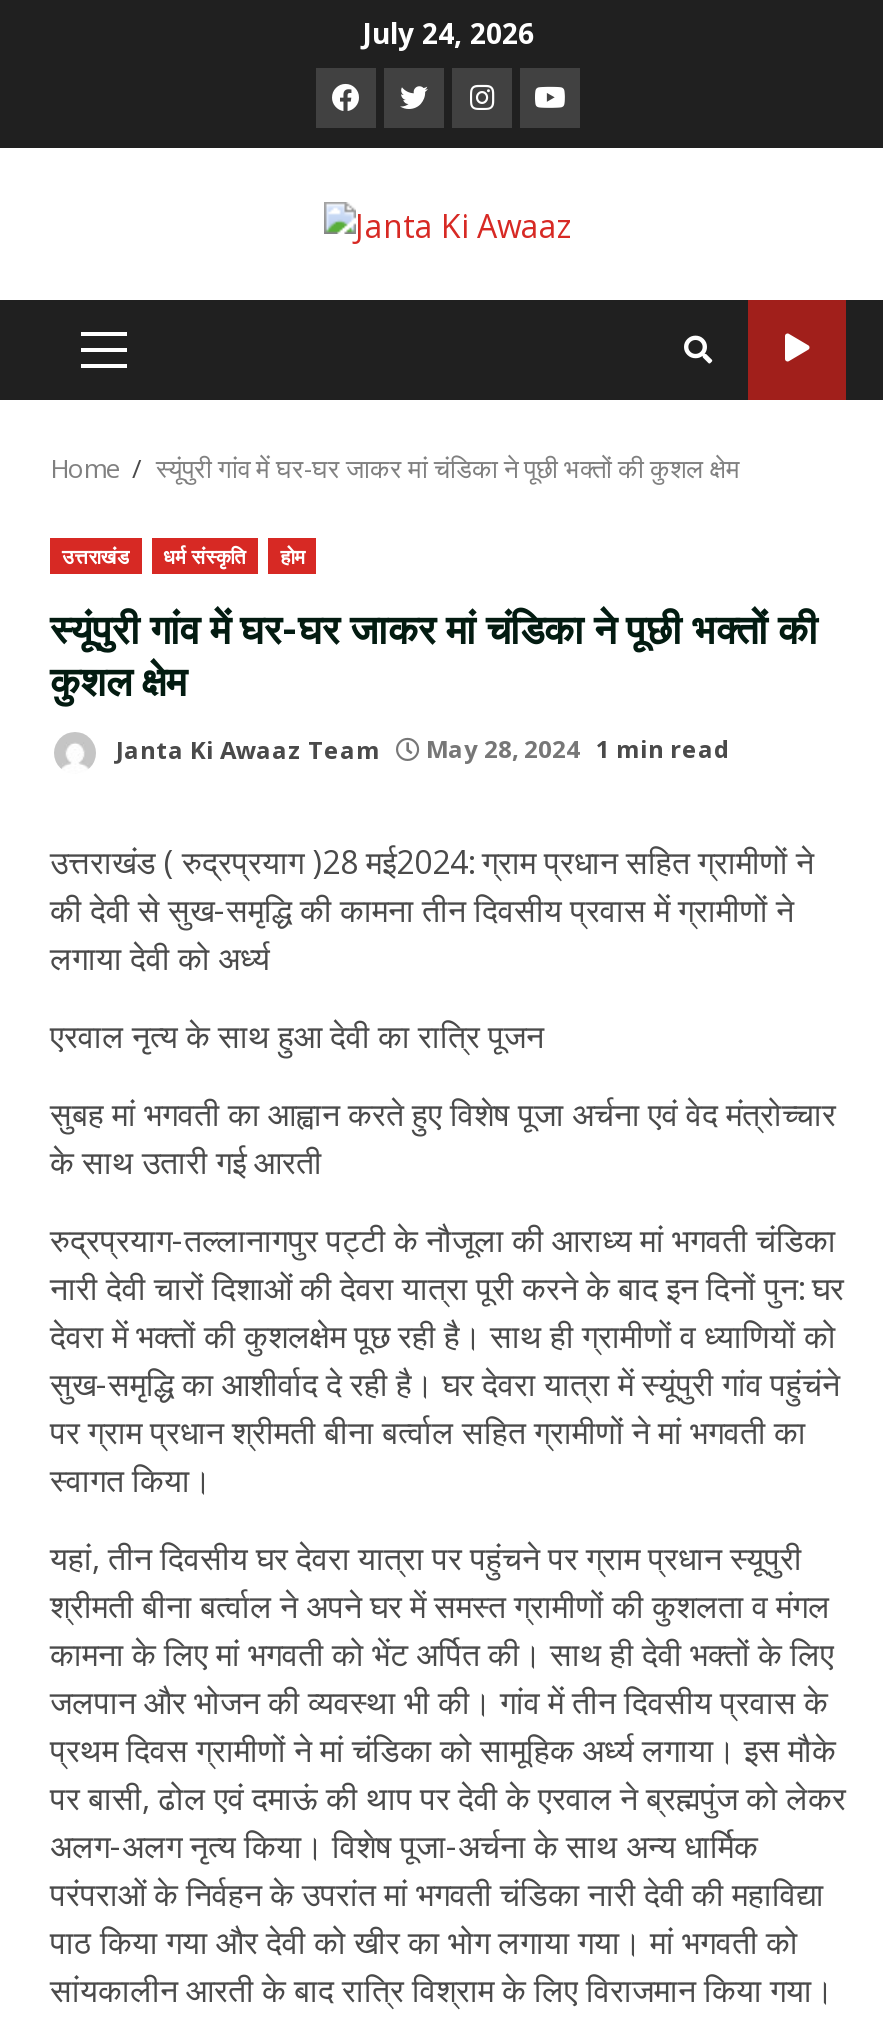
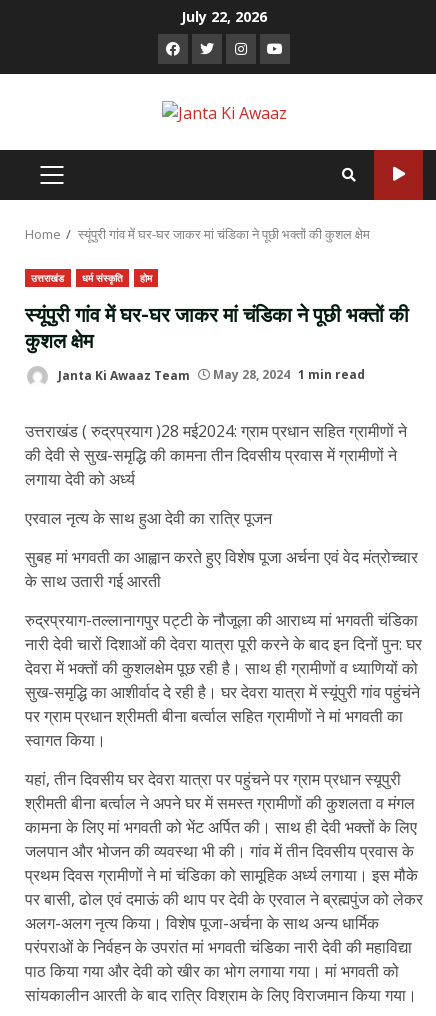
- July 24, 2026
+ July 22, 2026
